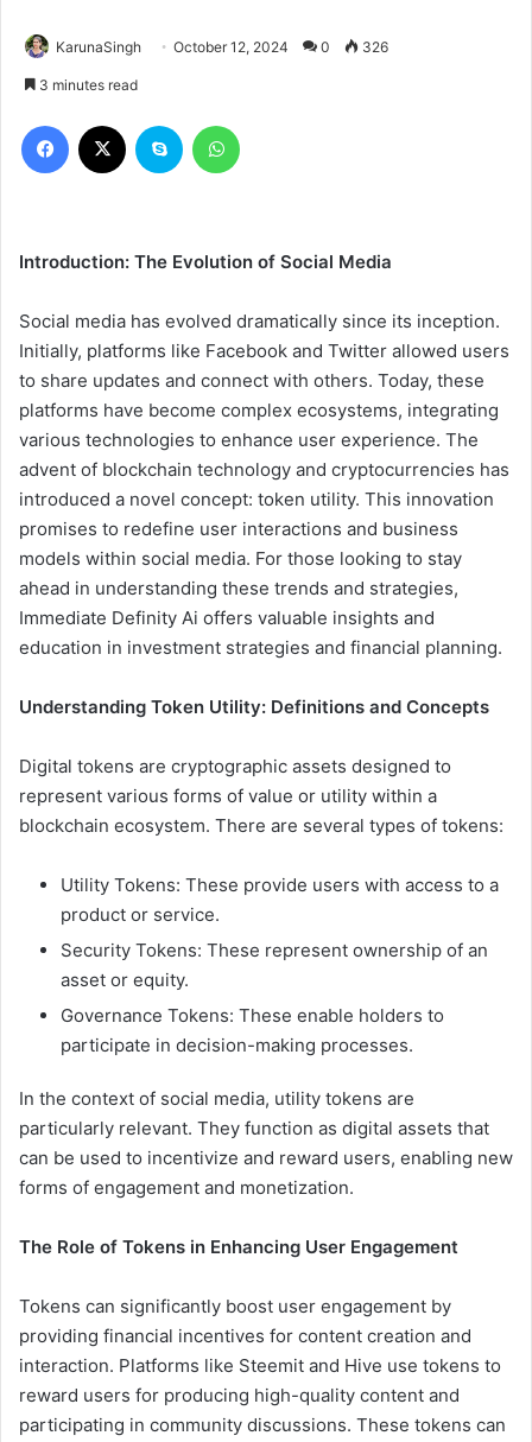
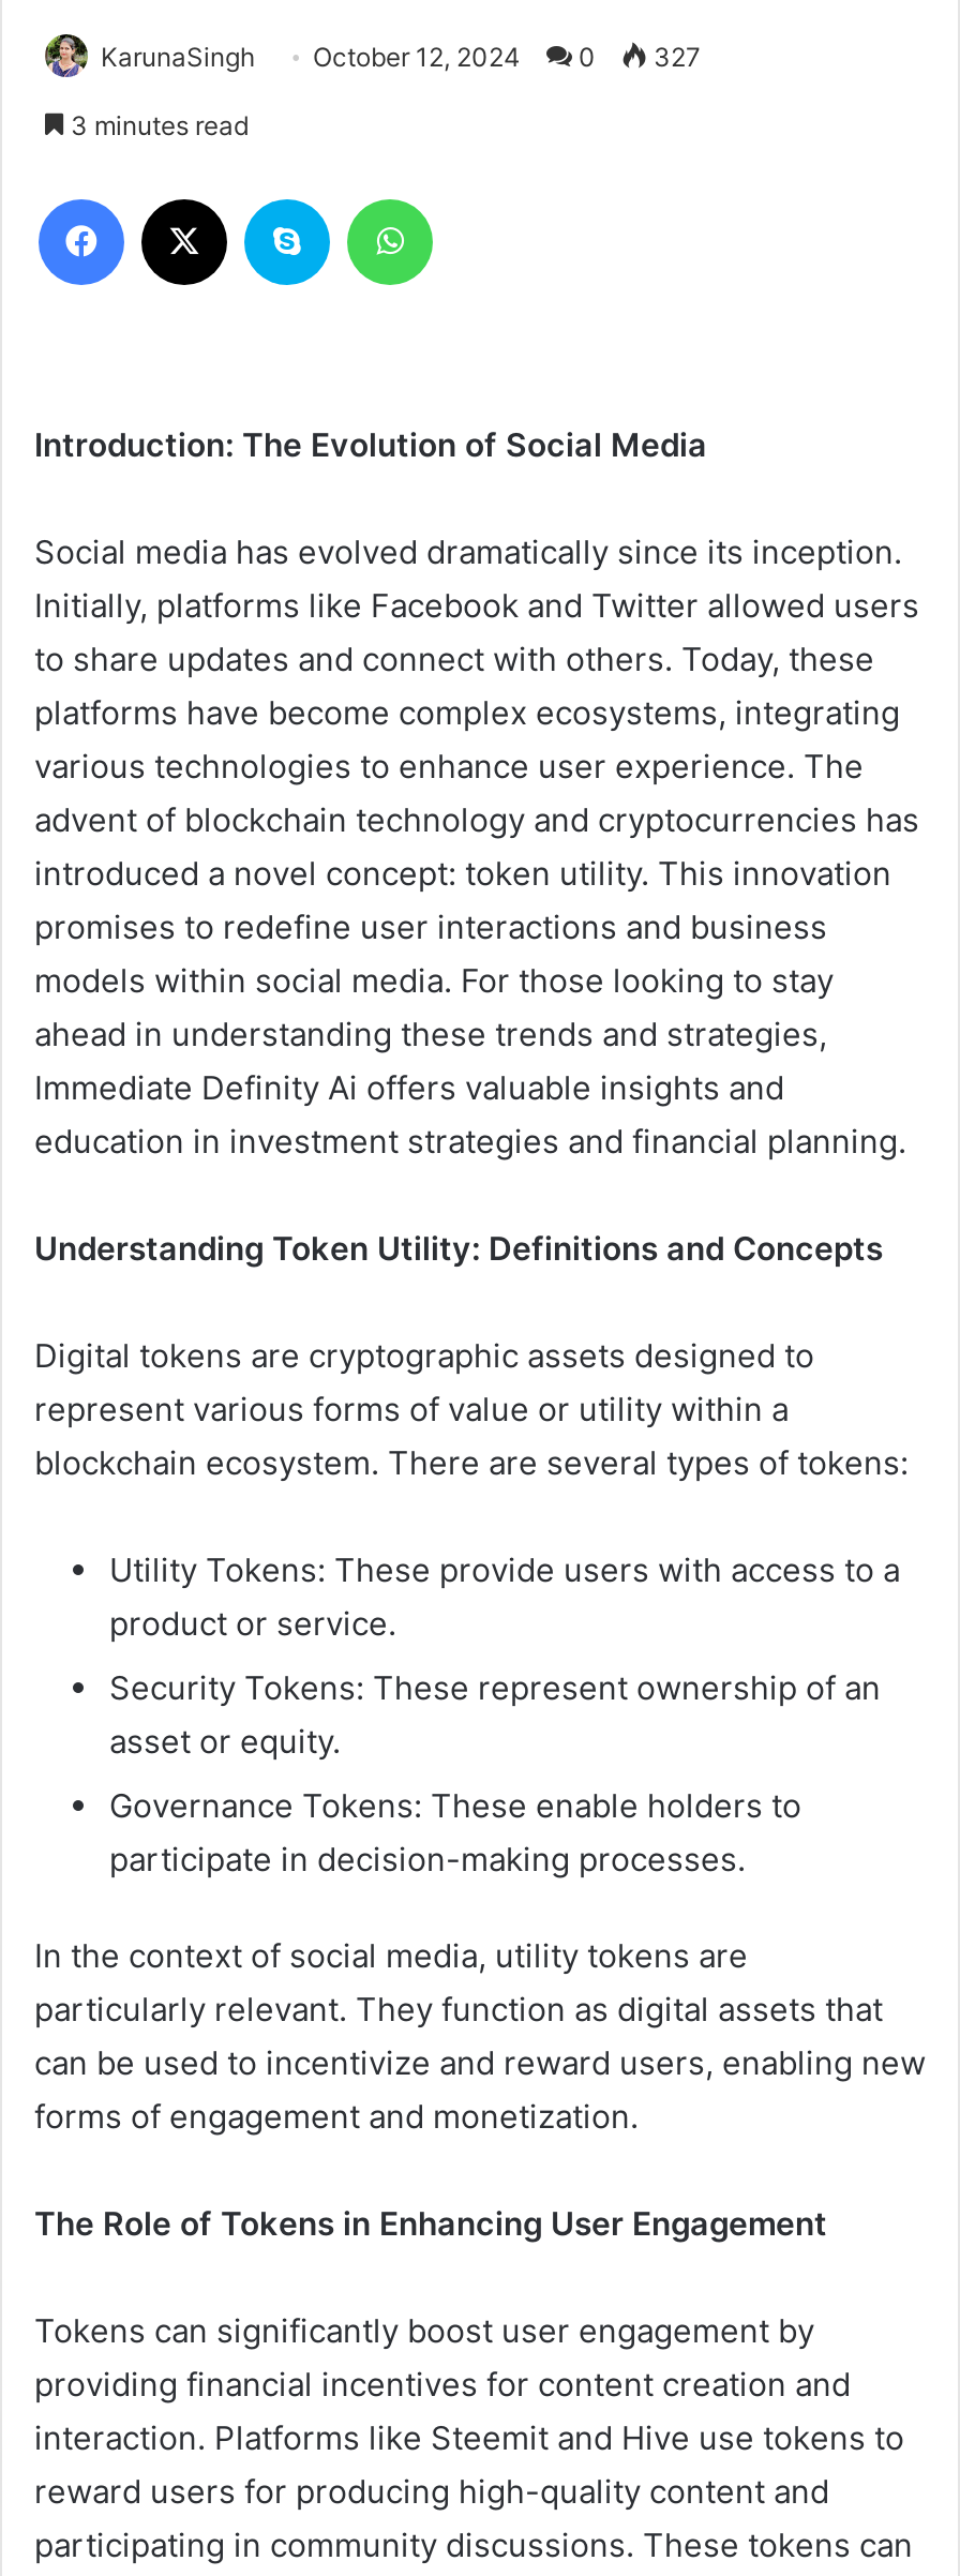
- KarunaSingh October 12, 2024 0 326
+ KarunaSingh October 12, 2024 0 327
